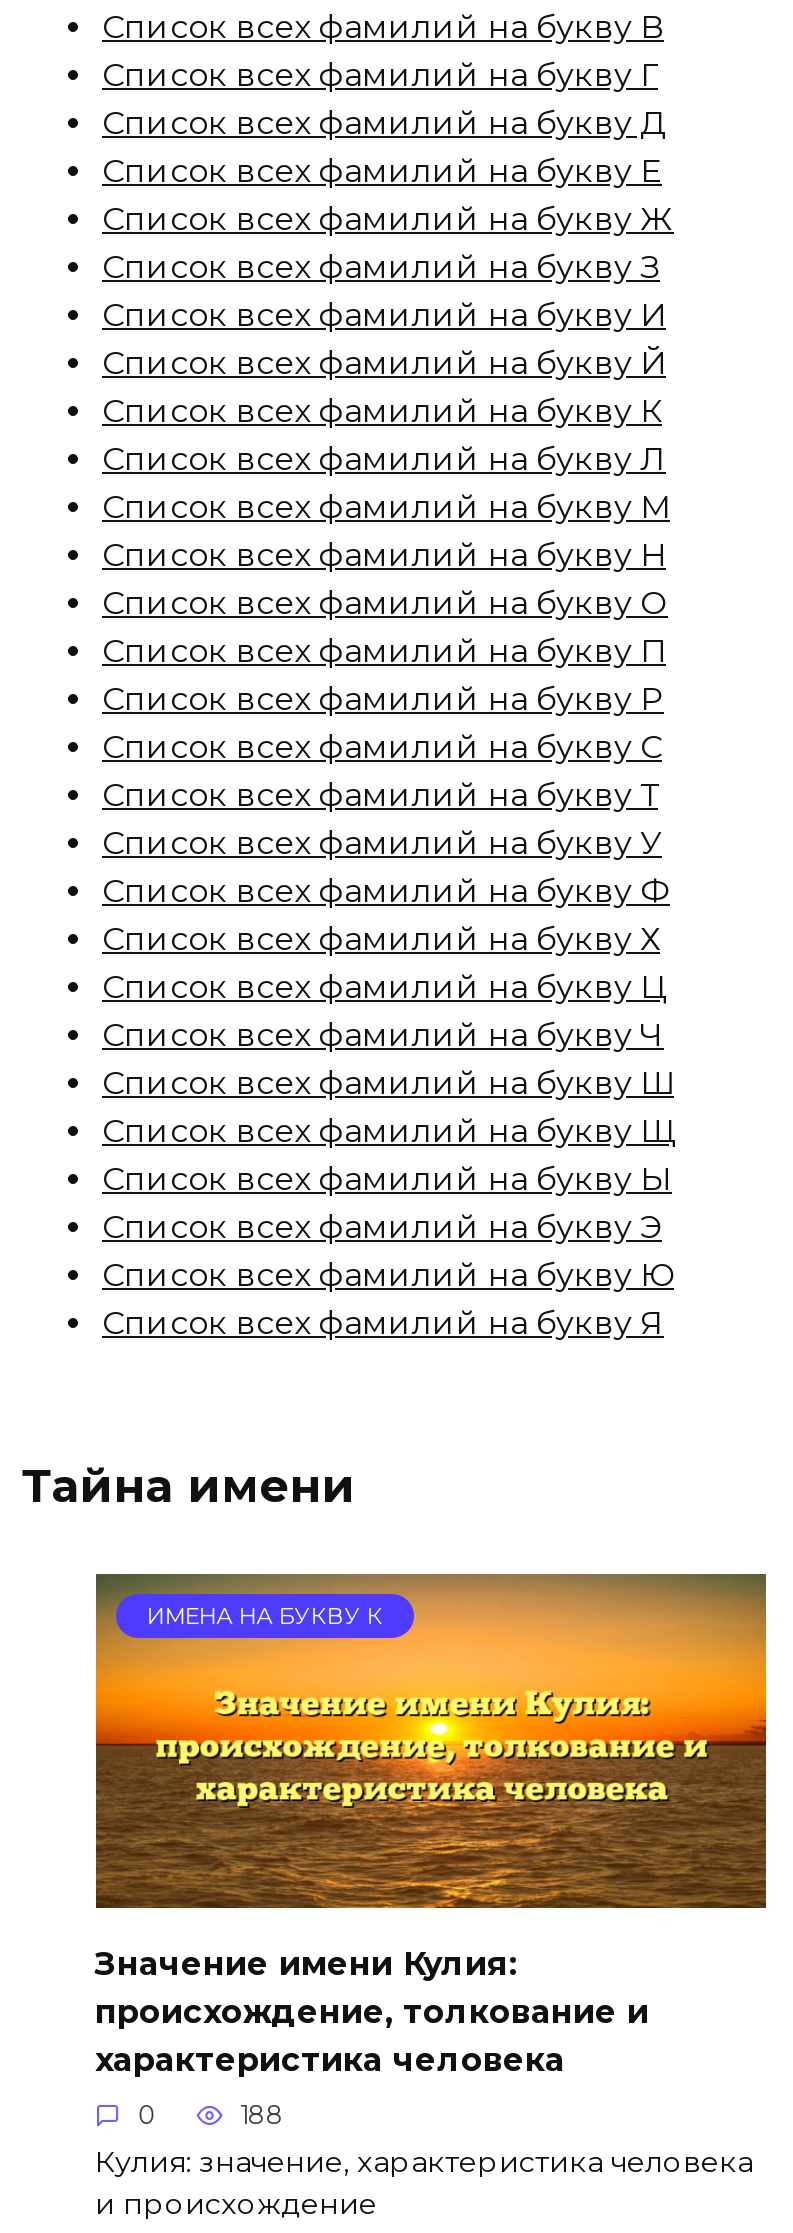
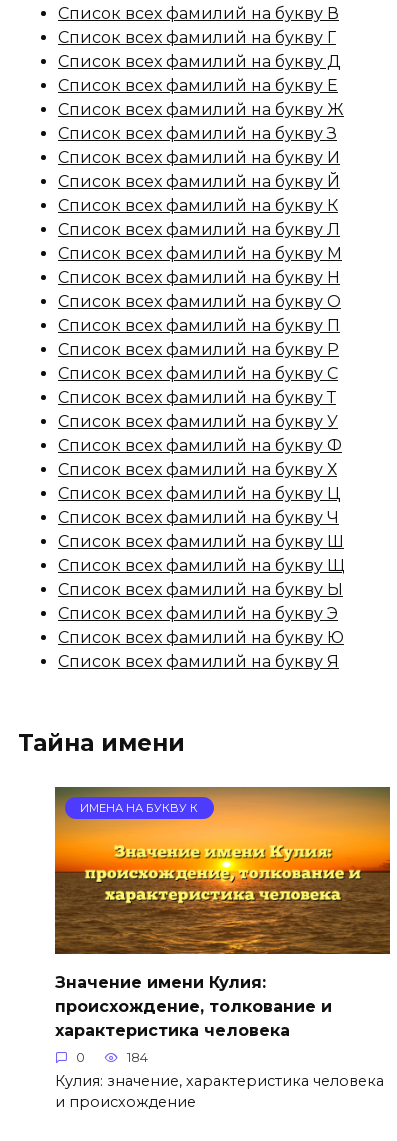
- 188
+ 184
